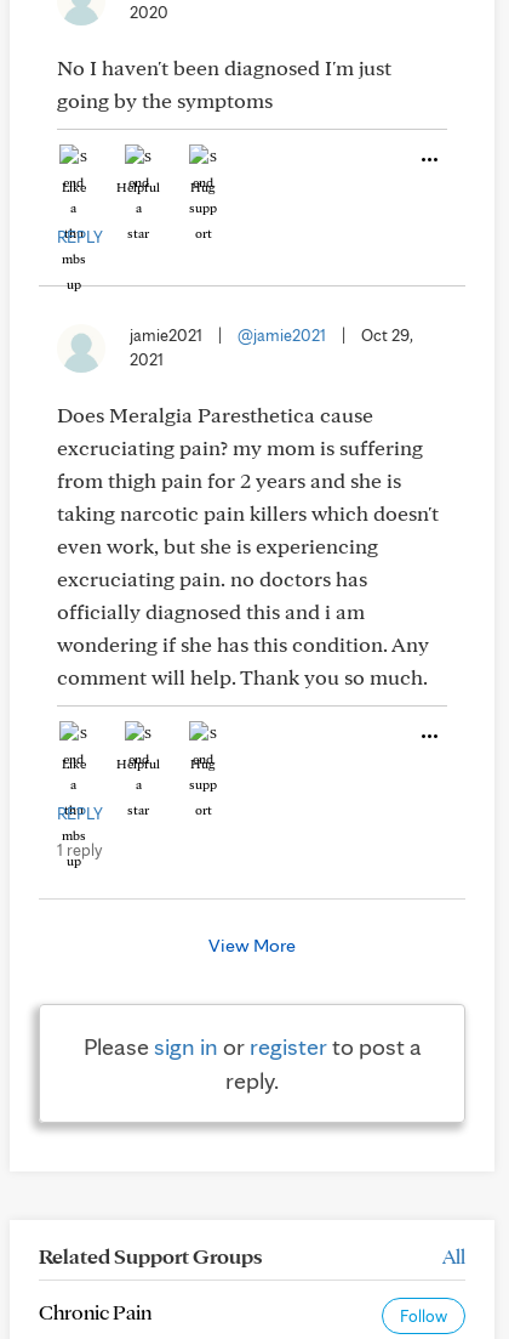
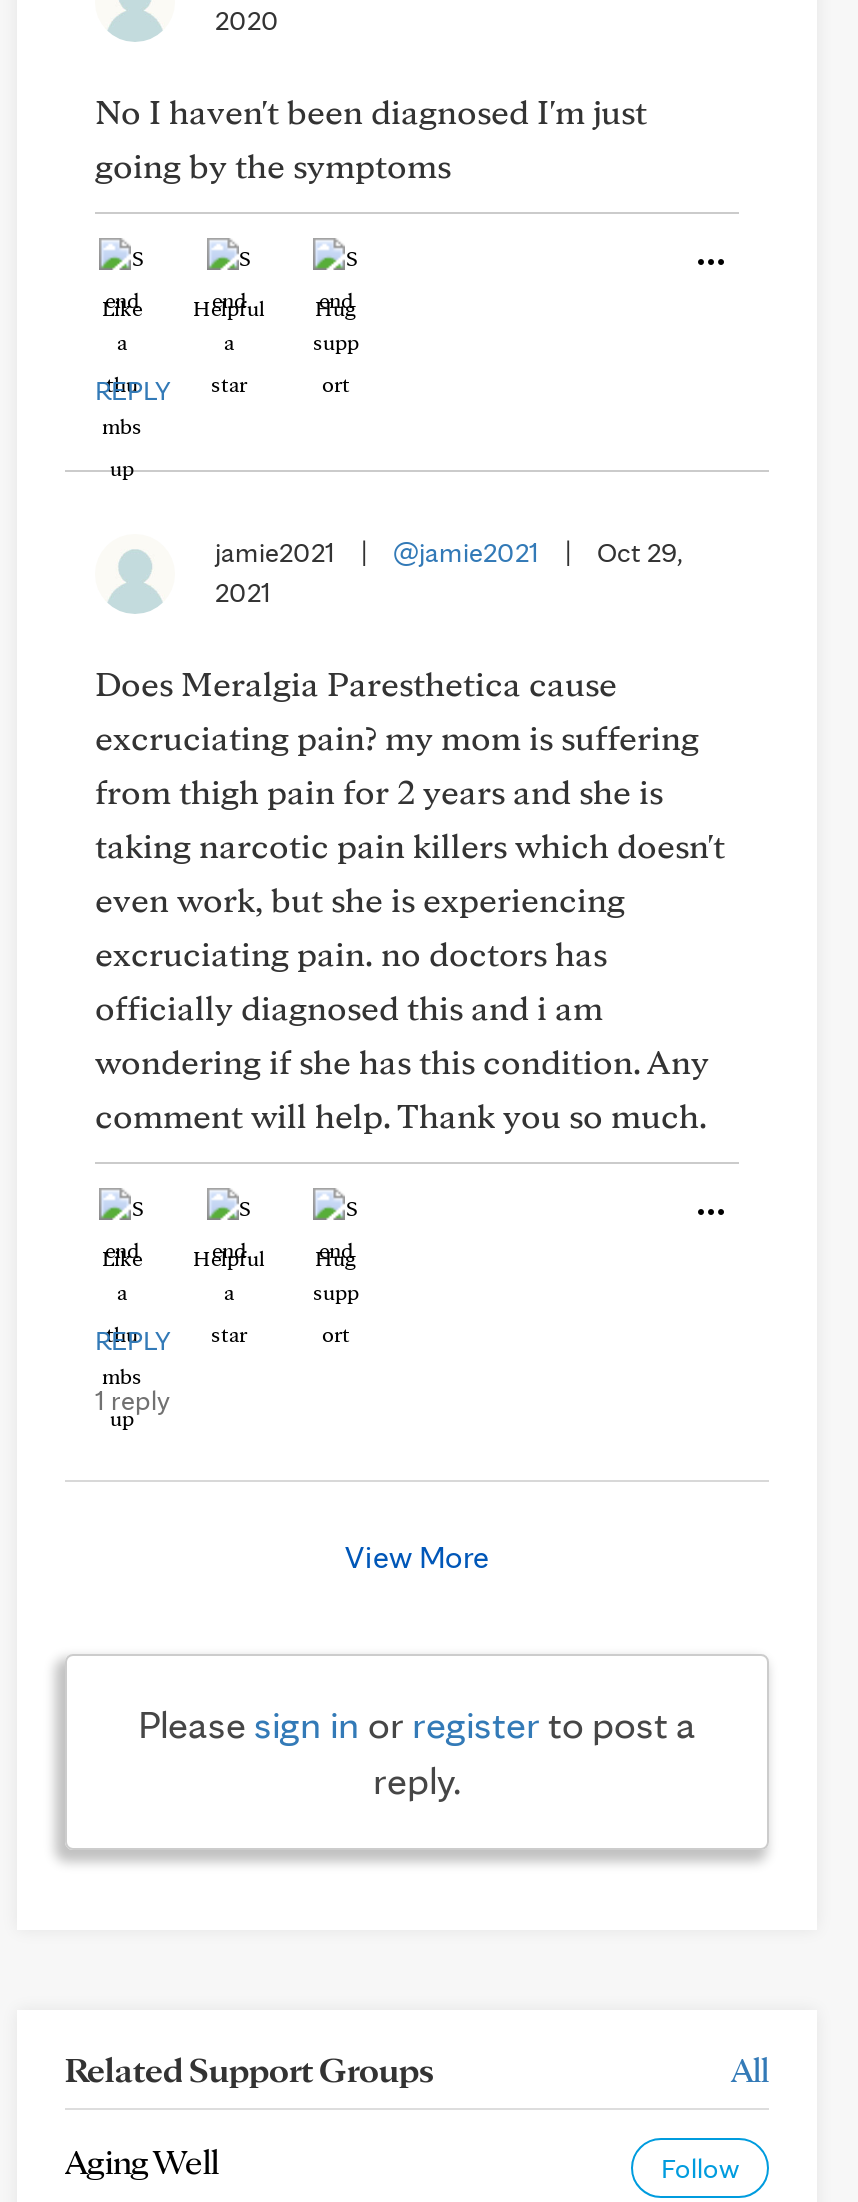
- Chronic Pain
+ Aging Well
